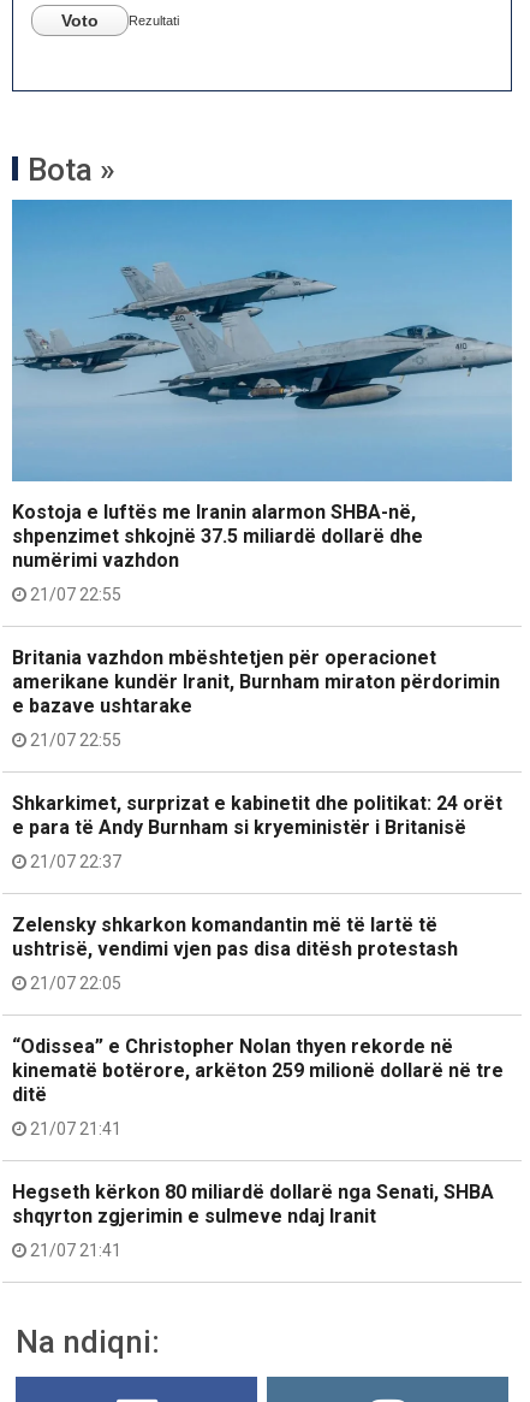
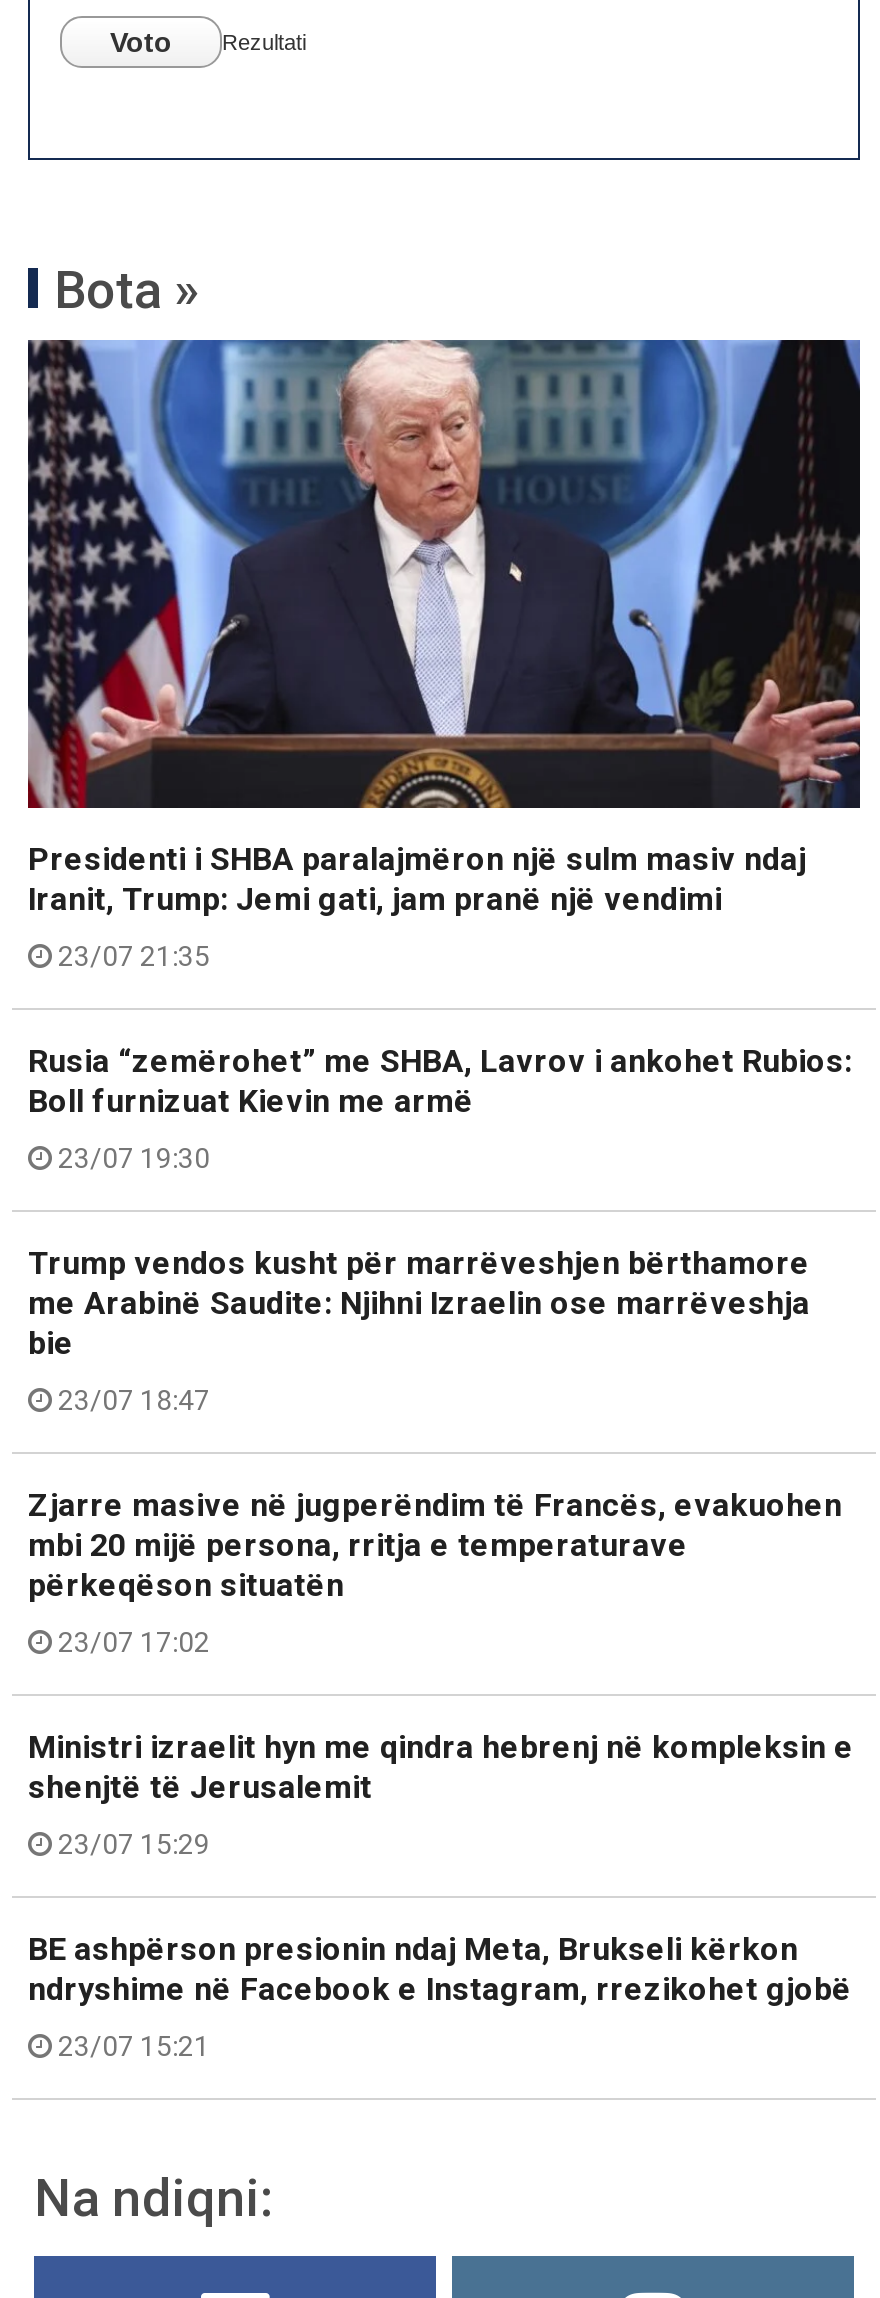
- [image]
- Kostoja e luftës me Iranin alarmon SHBA-në,
- shpenzimet shkojnë 37.5 miliardë dollarë dhe
- numërimi vazhdon
+ [image]
+ Presidenti i SHBA paralajmëron një sulm masiv ndaj
+ Iranit, Trump: Jemi gati, jam pranë një vendimi

- 21/07 22:55
+ 23/07 21:35

- Britania vazhdon mbështetjen për operacionet
- amerikane kundër Iranit, Burnham miraton përdorimin
- e bazave ushtarake
+ Rusia “zemërohet” me SHBA, Lavrov i ankohet Rubios:
+ Boll furnizuat Kievin me armë

- 21/07 22:55
+ 23/07 19:30

- Shkarkimet, surprizat e kabinetit dhe politikat: 24 orët
- e para të Andy Burnham si kryeministër i Britanisë
+ Trump vendos kusht për marrëveshjen bërthamore
+ me Arabinë Saudite: Njihni Izraelin ose marrëveshja
+ bie

- 21/07 22:37
+ 23/07 18:47

- Zelensky shkarkon komandantin më të lartë të
- ushtrisë, vendimi vjen pas disa ditësh protestash
+ Zjarre masive në jugperëndim të Francës, evakuohen
+ mbi 20 mijë persona, rritja e temperaturave
+ përkeqëson situatën

- 21/07 22:05
+ 23/07 17:02

- “Odissea” e Christopher Nolan thyen rekorde në
- kinematë botërore, arkëton 259 milionë dollarë në tre
- ditë
+ Ministri izraelit hyn me qindra hebrenj në kompleksin e
+ shenjtë të Jerusalemit

- 21/07 21:41
+ 23/07 15:29

- Hegseth kërkon 80 miliardë dollarë nga Senati, SHBA
- shqyrton zgjerimin e sulmeve ndaj Iranit
+ BE ashpërson presionin ndaj Meta, Brukseli kërkon
+ ndryshime në Facebook e Instagram, rrezikohet gjobë

- 21/07 21:41
+ 23/07 15:21
